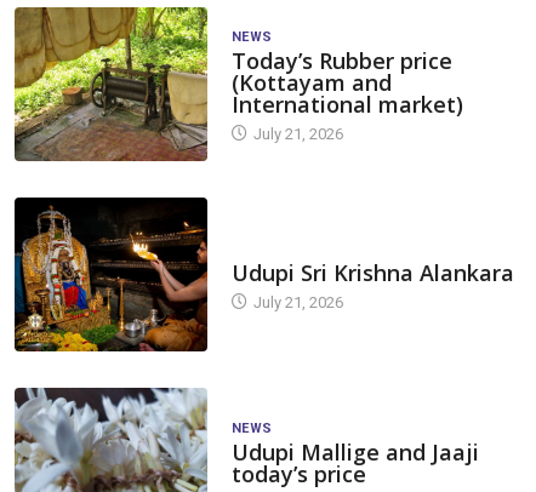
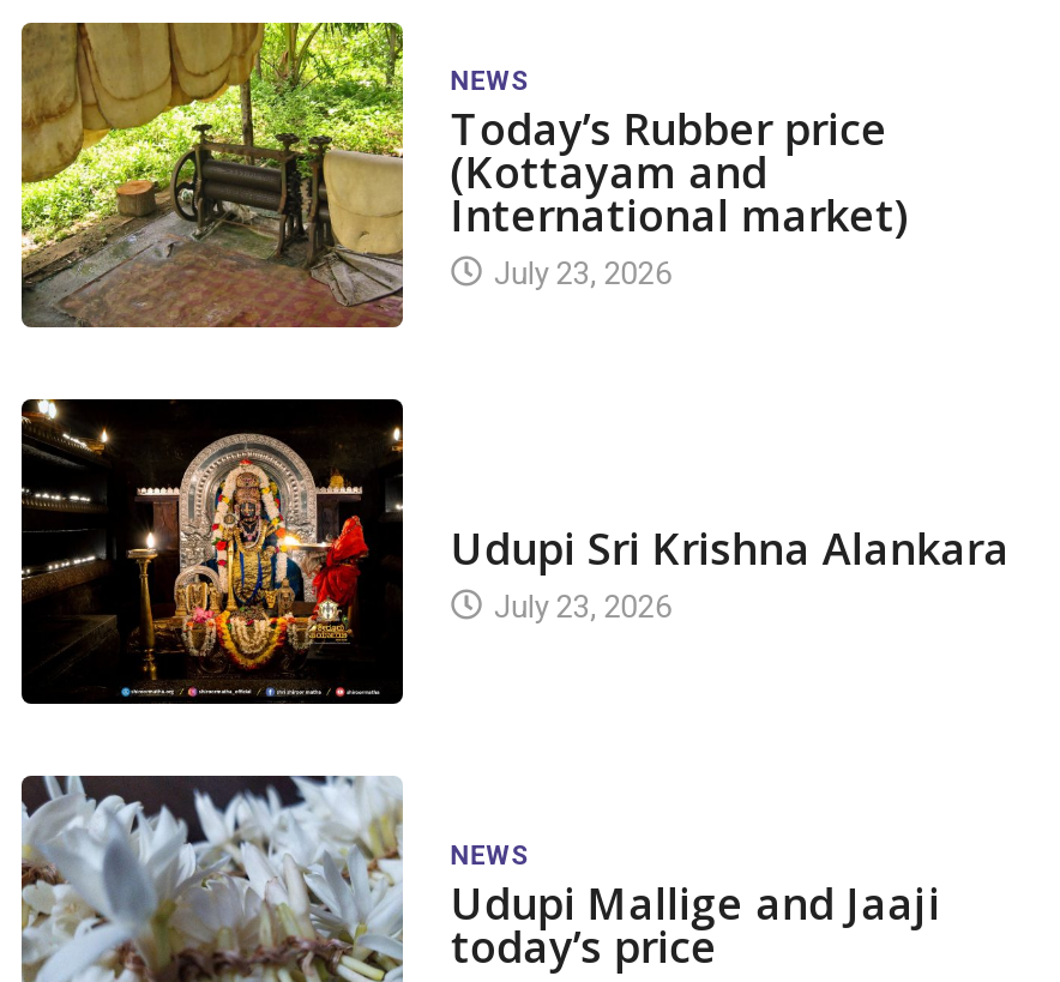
- July 21, 2026
+ July 23, 2026

- [image]
- July 21, 2026
+ [image]
+ July 23, 2026
